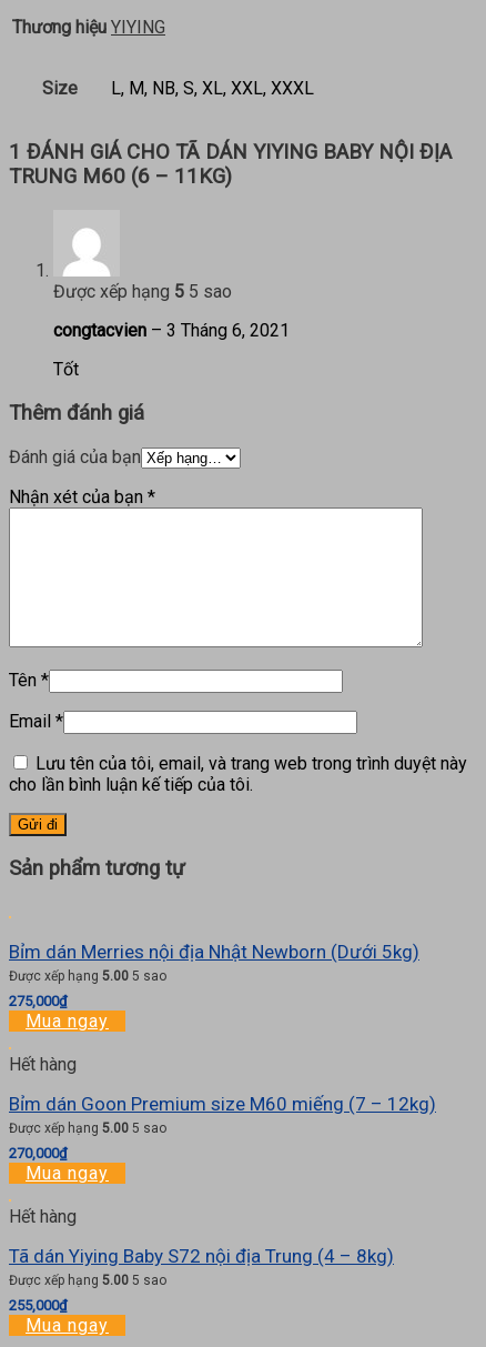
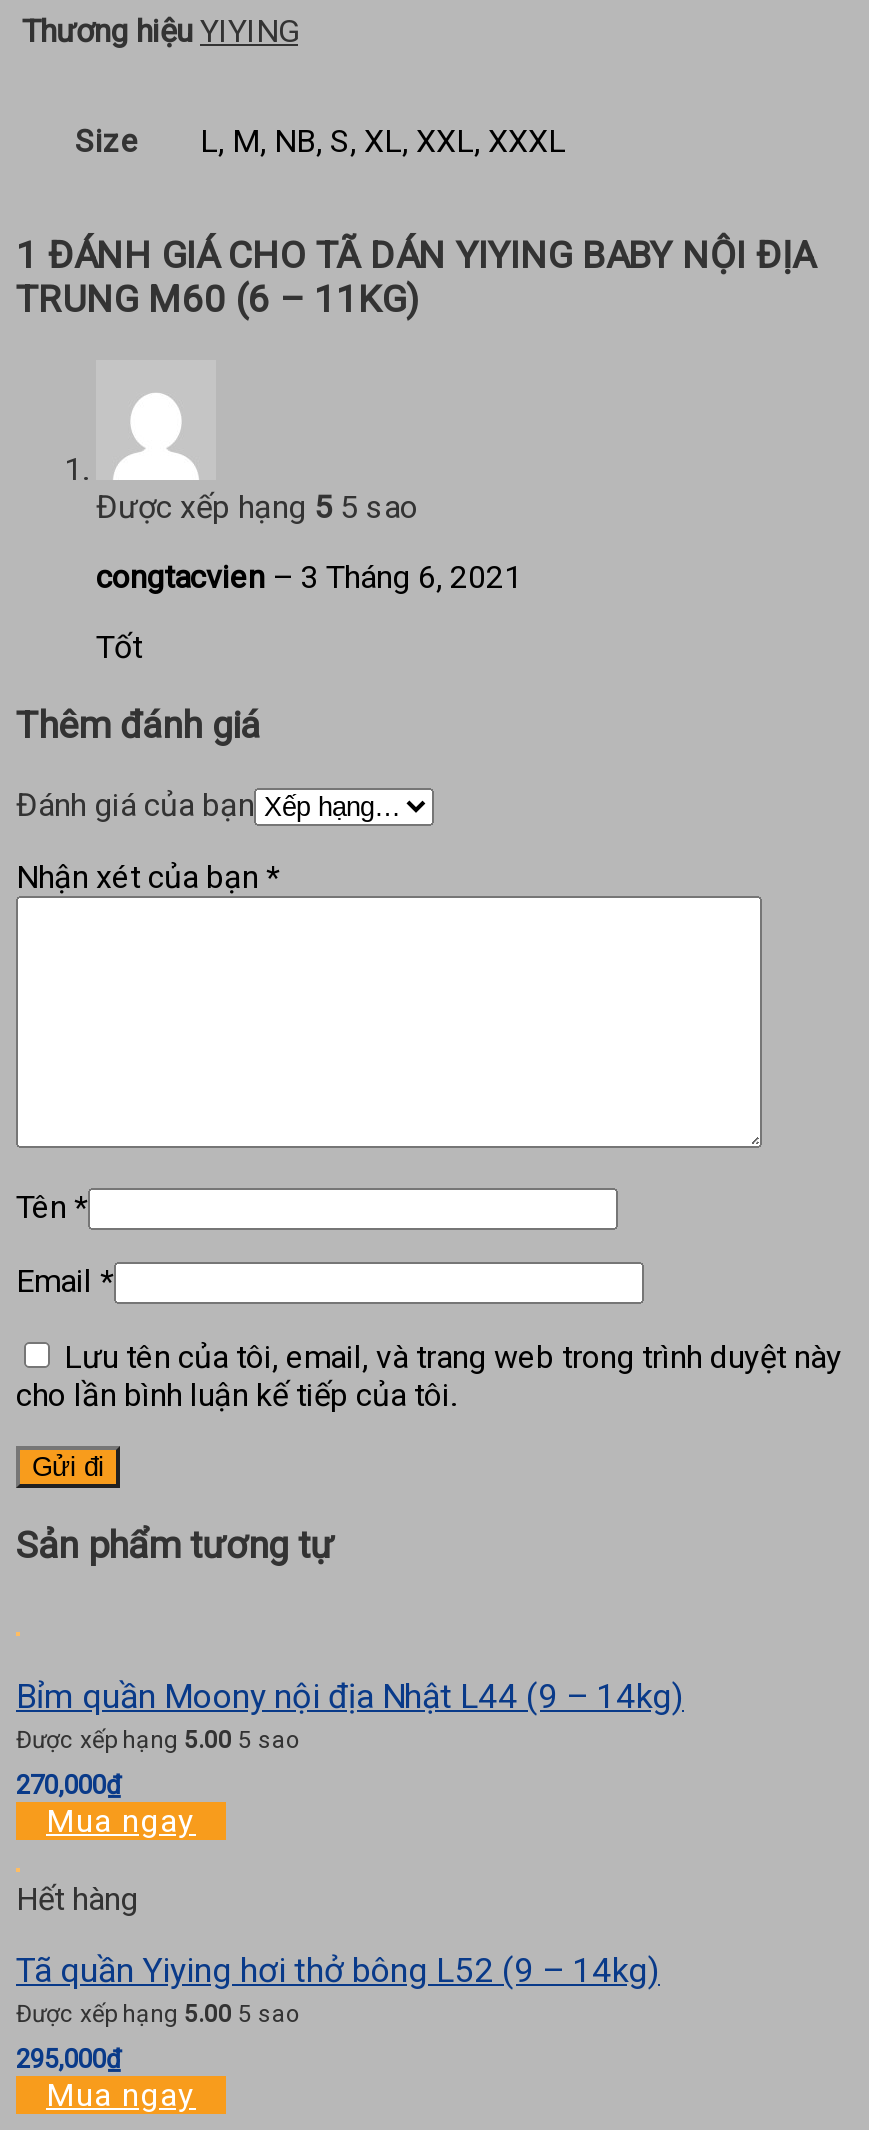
- Bỉm dán Merries nội địa Nhật Newborn (Dưới 5kg)
- Được xếp hạng 5.00 5 sao
- 275,000₫
- Mua ngay
- Hết hàng
- Bỉm dán Goon Premium size M60 miếng (7 – 12kg)
+ Bỉm quần Moony nội địa Nhật L44 (9 – 14kg)

- Tã dán Yiying Baby S72 nội địa Trung (4 – 8kg)
+ Tã quần Yiying hơi thở bông L52 (9 – 14kg)

- 255,000₫
+ 295,000₫
